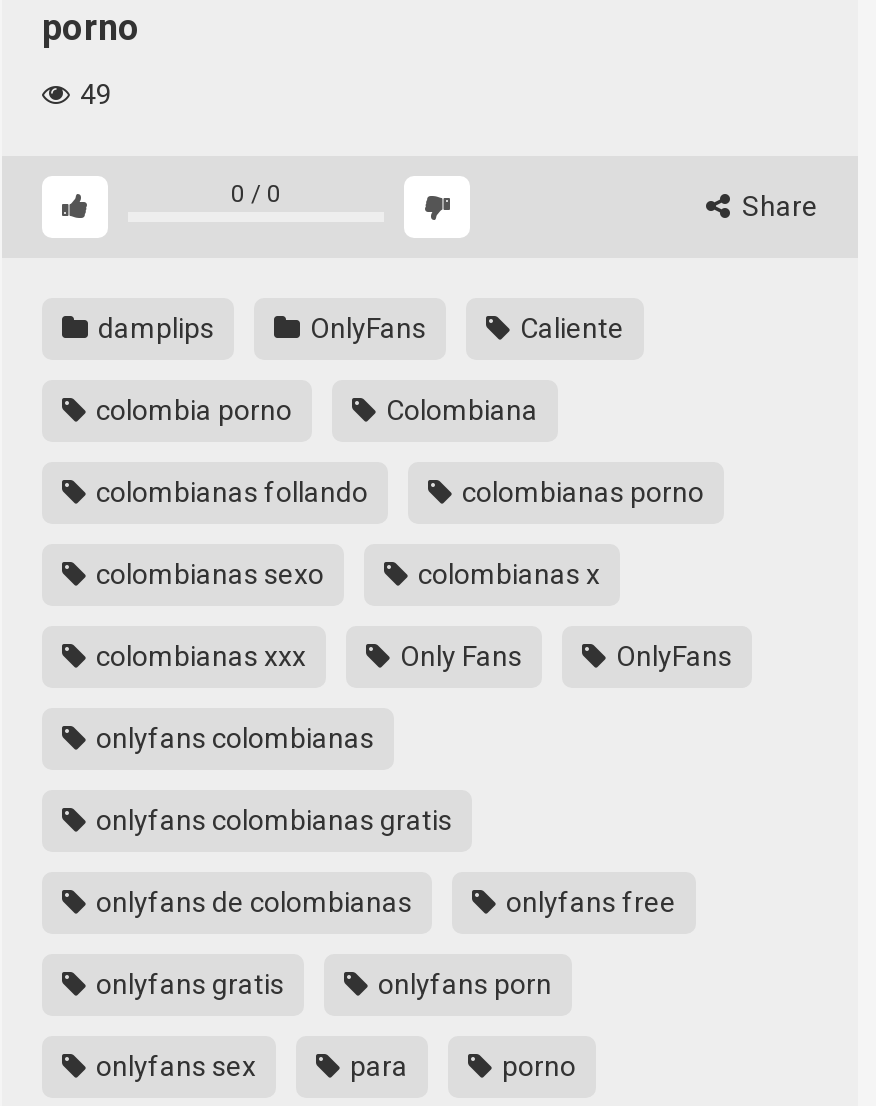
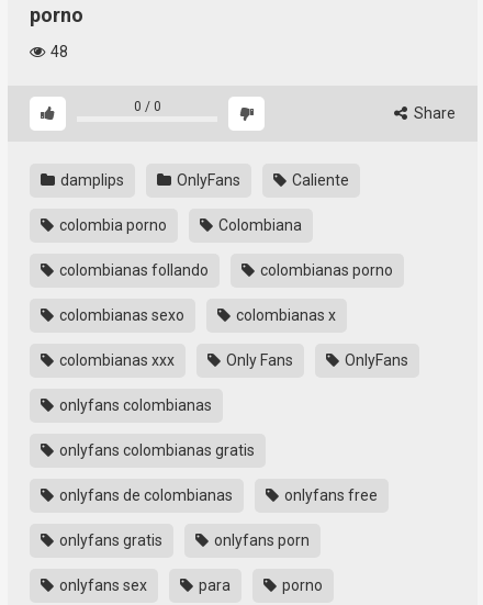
- 49
+ 48
